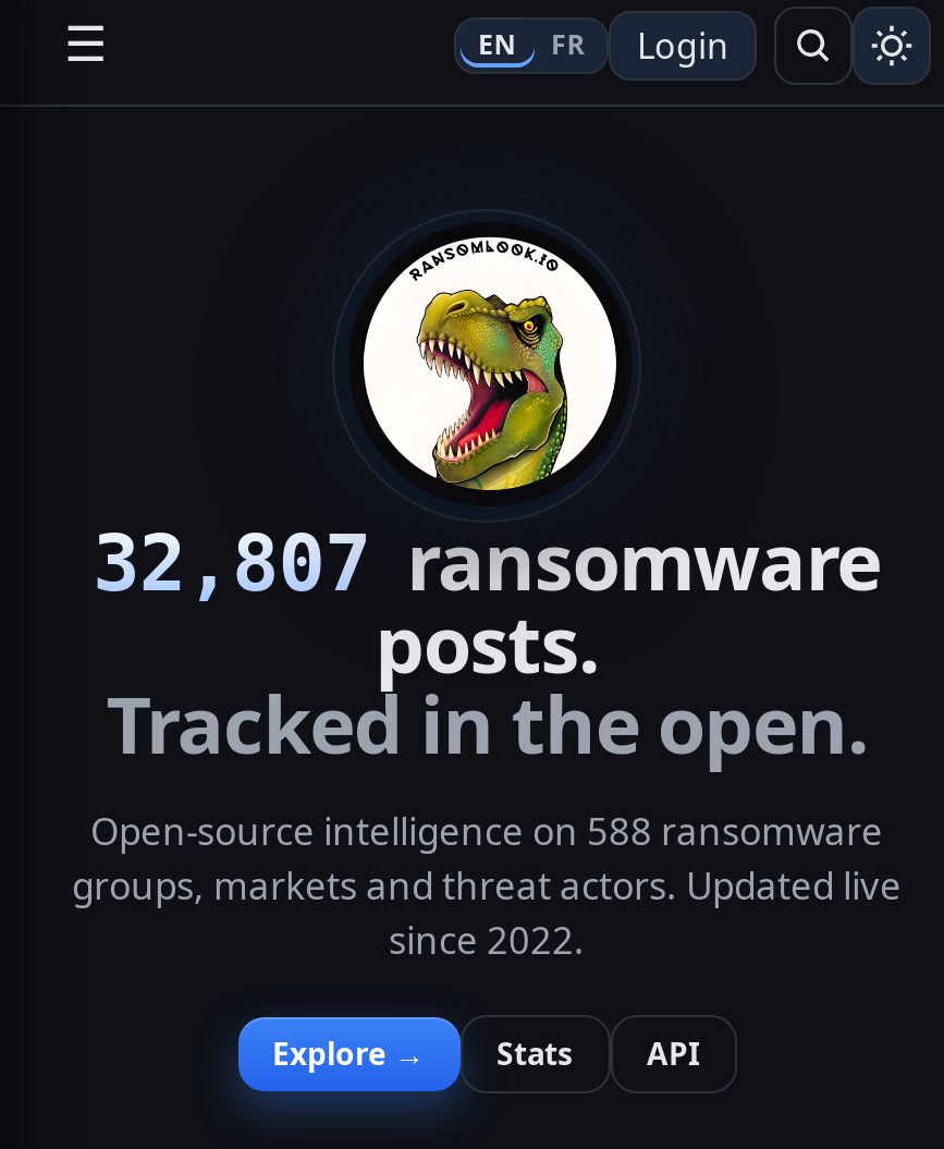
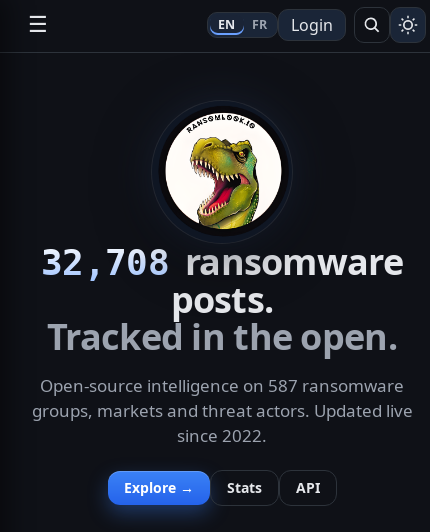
- 32,807 ransomware
+ 32,708 ransomware

- Open-source intelligence on 588 ransomware
+ Open-source intelligence on 587 ransomware
